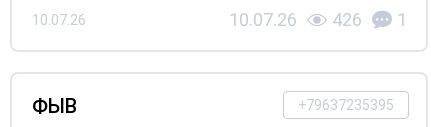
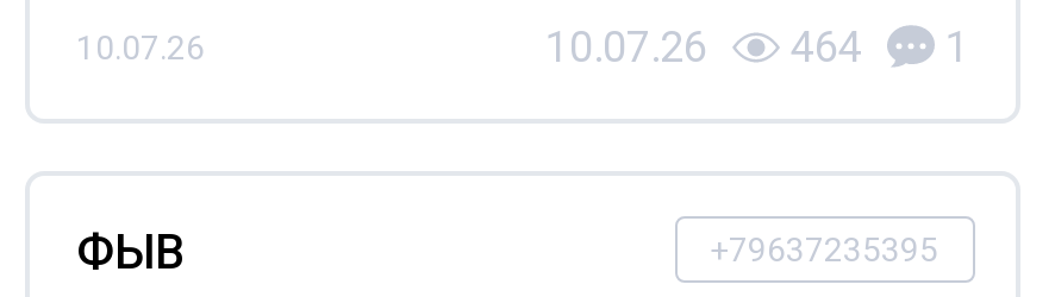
- 10.07.26 426 1
+ 10.07.26 464 1
